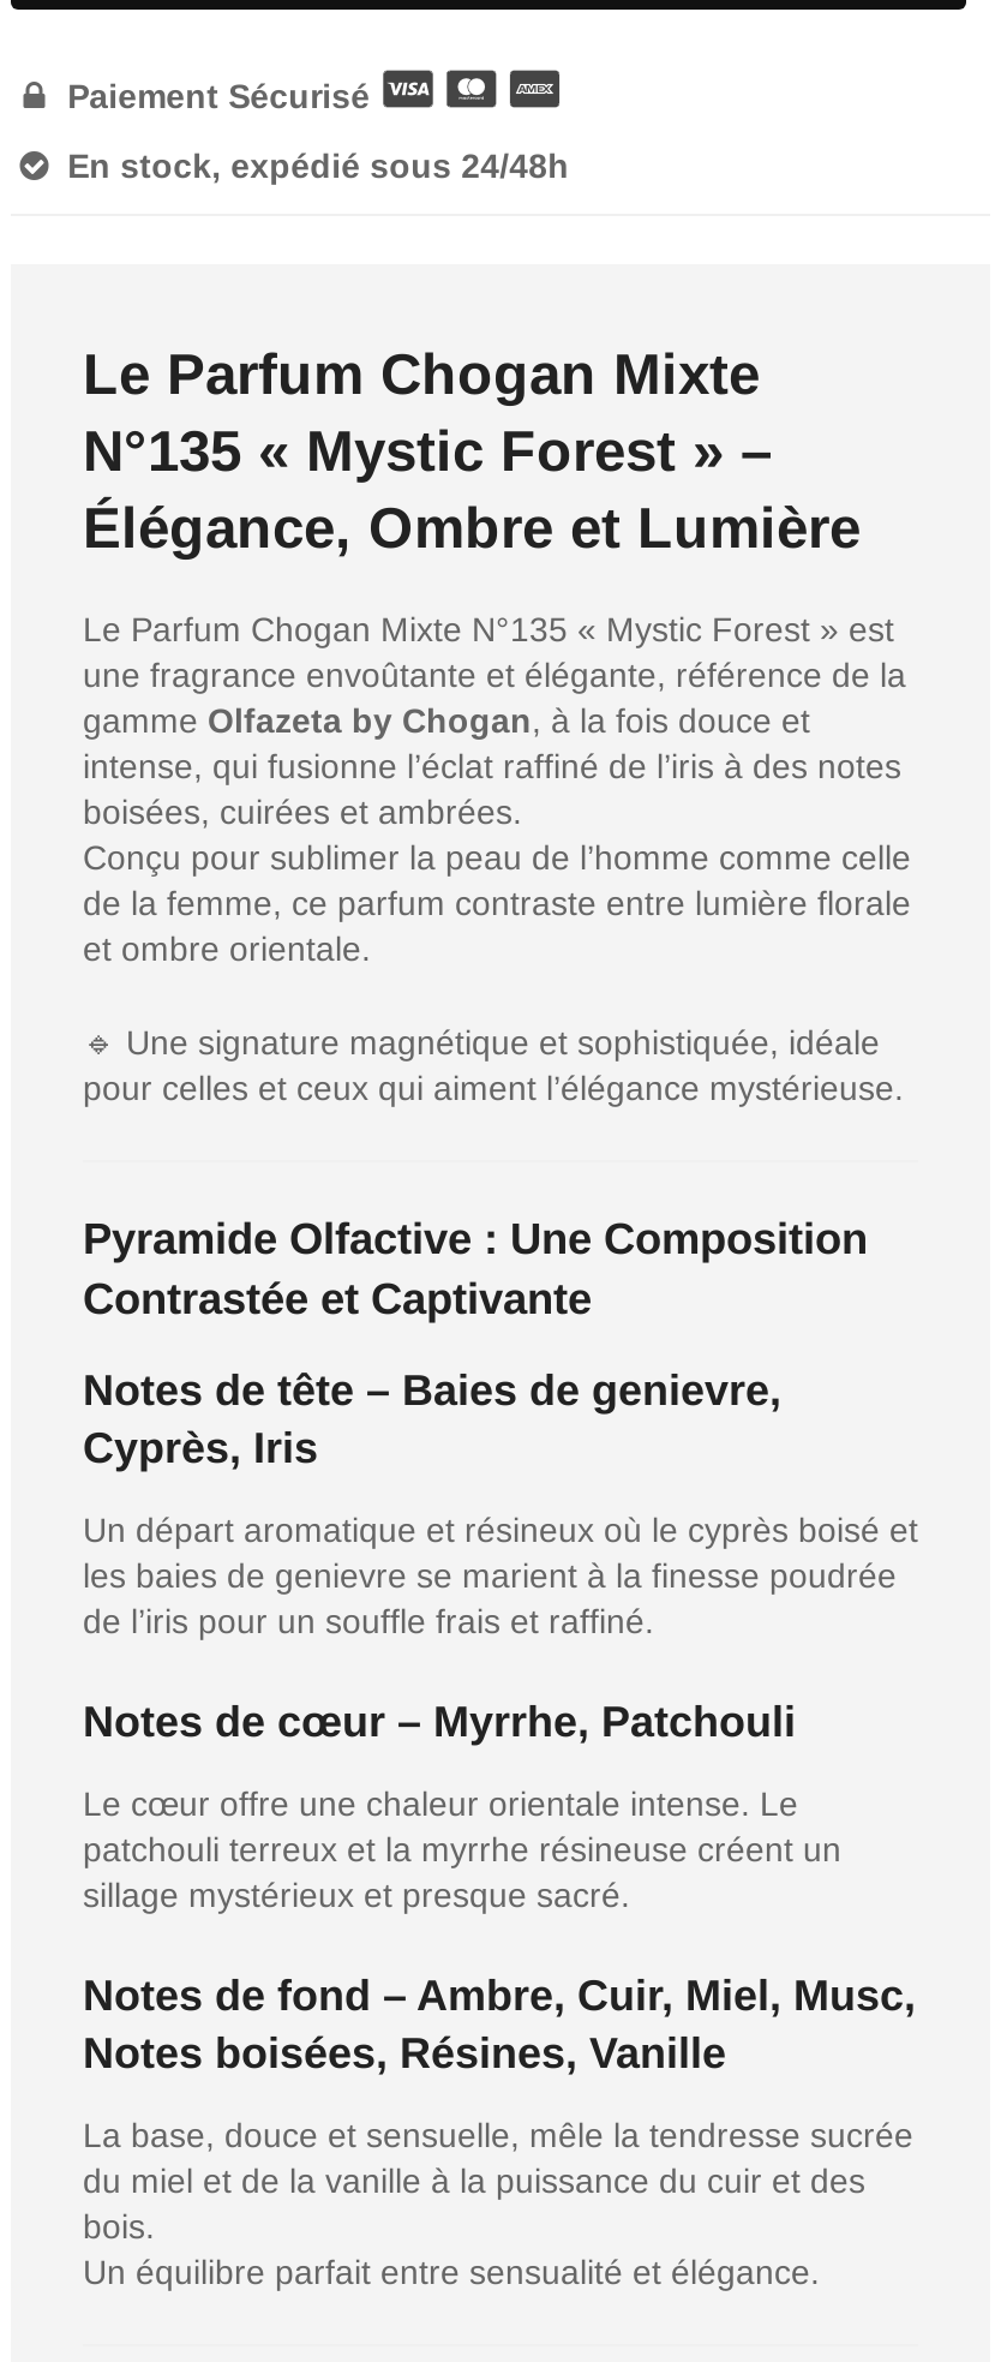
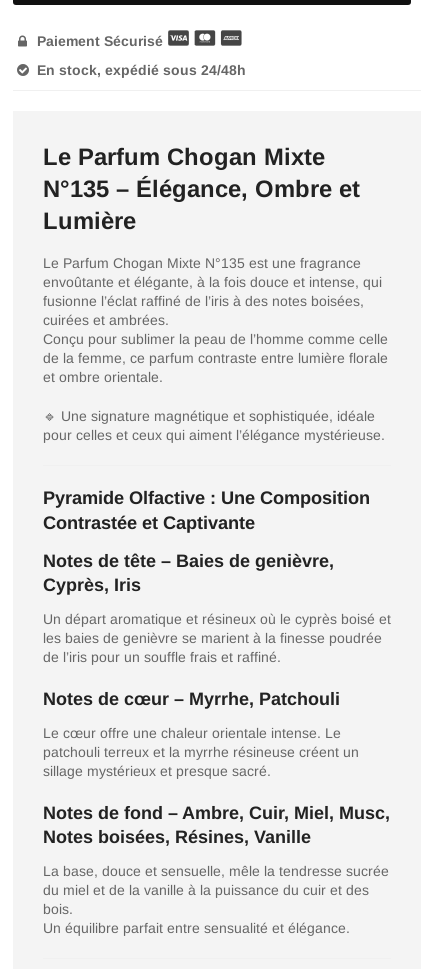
- N°135 « Mystic Forest » –
- Élégance, Ombre et Lumière
+ N°135 – Élégance, Ombre et
+ Lumière

- Le Parfum Chogan Mixte N°135 « Mystic Forest » est
- une fragrance envoûtante et élégante, référence de la
- gamme Olfazeta by Chogan, à la fois douce et
- intense, qui fusionne l’éclat raffiné de l’iris à des notes
- boisées, cuirées et ambrées.
+ Le Parfum Chogan Mixte N°135 est une fragrance
+ envoûtante et élégante, à la fois douce et intense, qui
+ fusionne l’éclat raffiné de l’iris à des notes boisées,
+ cuirées et ambrées.

- Notes de tête – Baies de genievre,
+ Notes de tête – Baies de genièvre,

- les baies de genievre se marient à la finesse poudrée
+ les baies de genièvre se marient à la finesse poudrée
